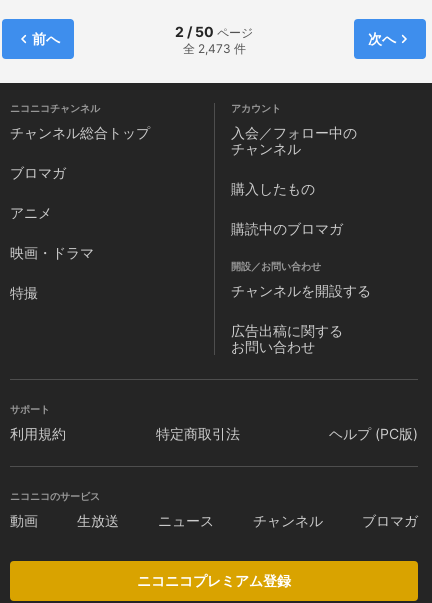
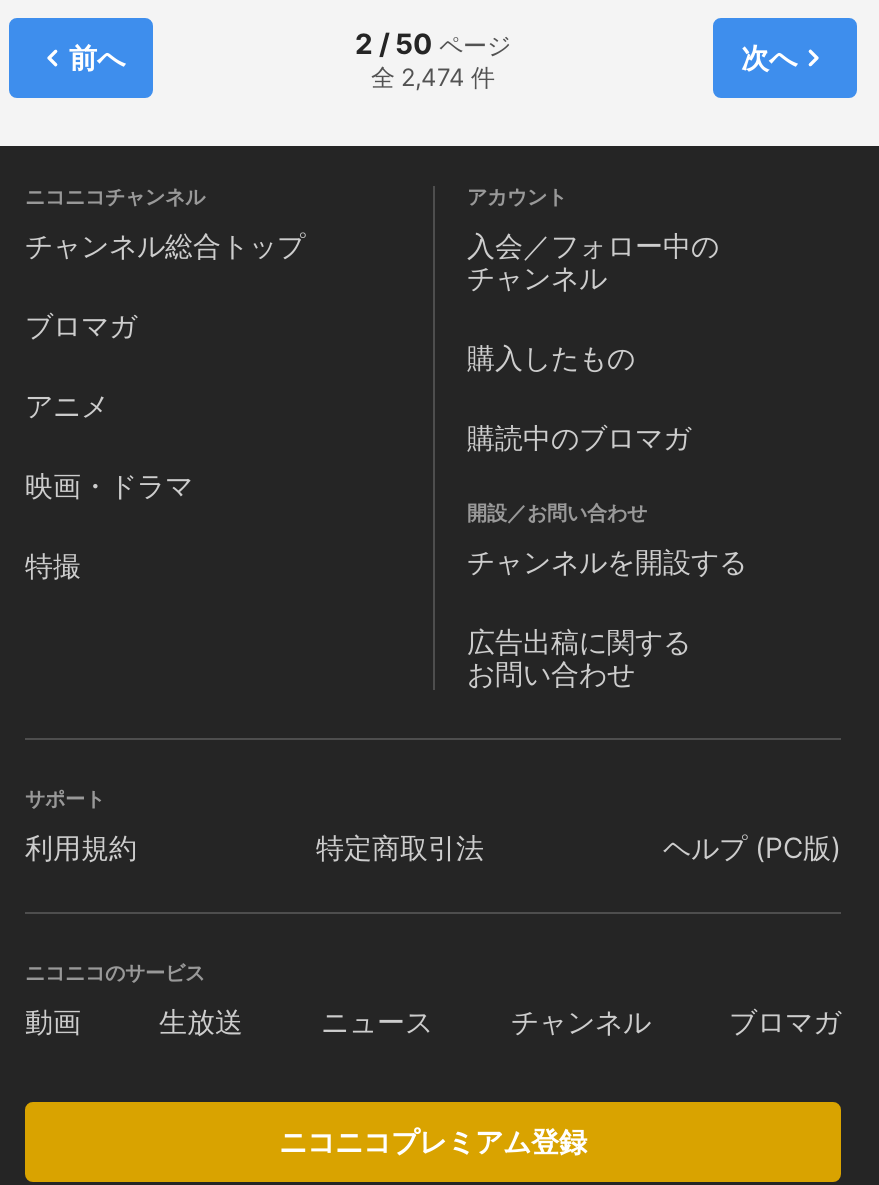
- 全 2,473 件
+ 全 2,474 件
